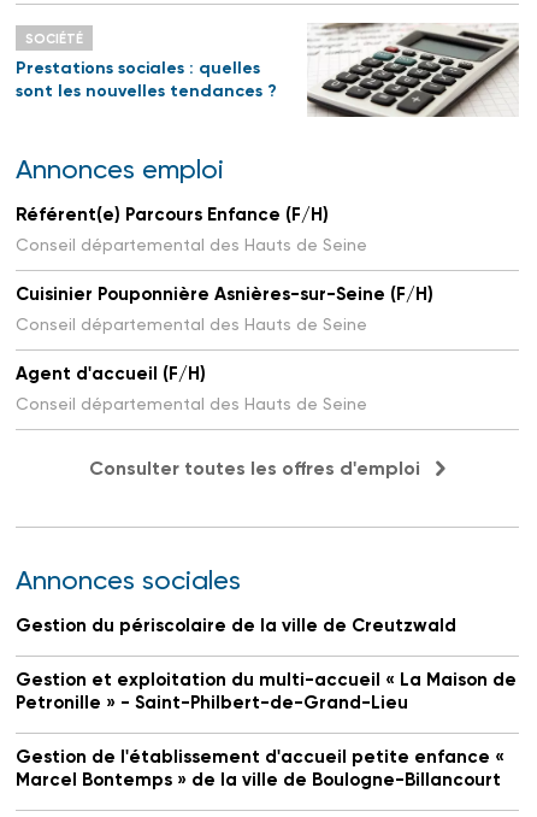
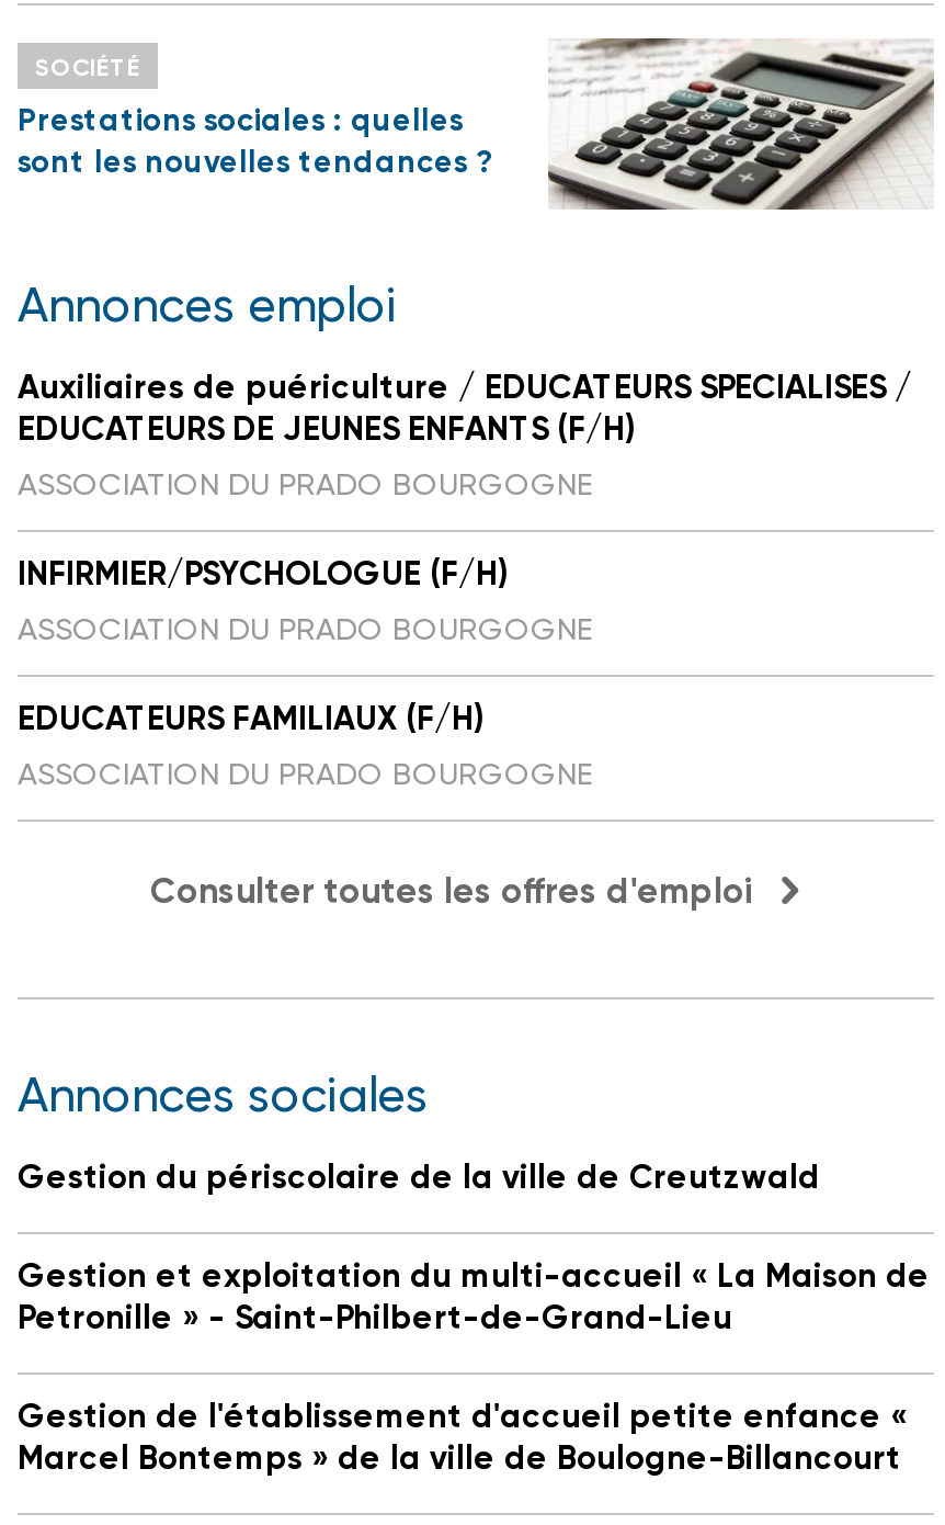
- Référent(e) Parcours Enfance (F/H)
- Conseil départemental des Hauts de Seine
+ Auxiliaires de puériculture / EDUCATEURS SPECIALISES /
+ EDUCATEURS DE JEUNES ENFANTS (F/H)
+ ASSOCIATION DU PRADO BOURGOGNE

- Cuisinier Pouponnière Asnières-sur-Seine (F/H)
- Conseil départemental des Hauts de Seine
+ INFIRMIER/PSYCHOLOGUE (F/H)
+ ASSOCIATION DU PRADO BOURGOGNE

- Agent d'accueil (F/H)
- Conseil départemental des Hauts de Seine
+ EDUCATEURS FAMILIAUX (F/H)
+ ASSOCIATION DU PRADO BOURGOGNE
